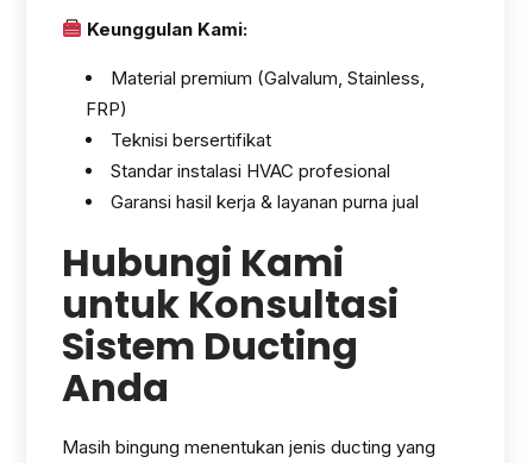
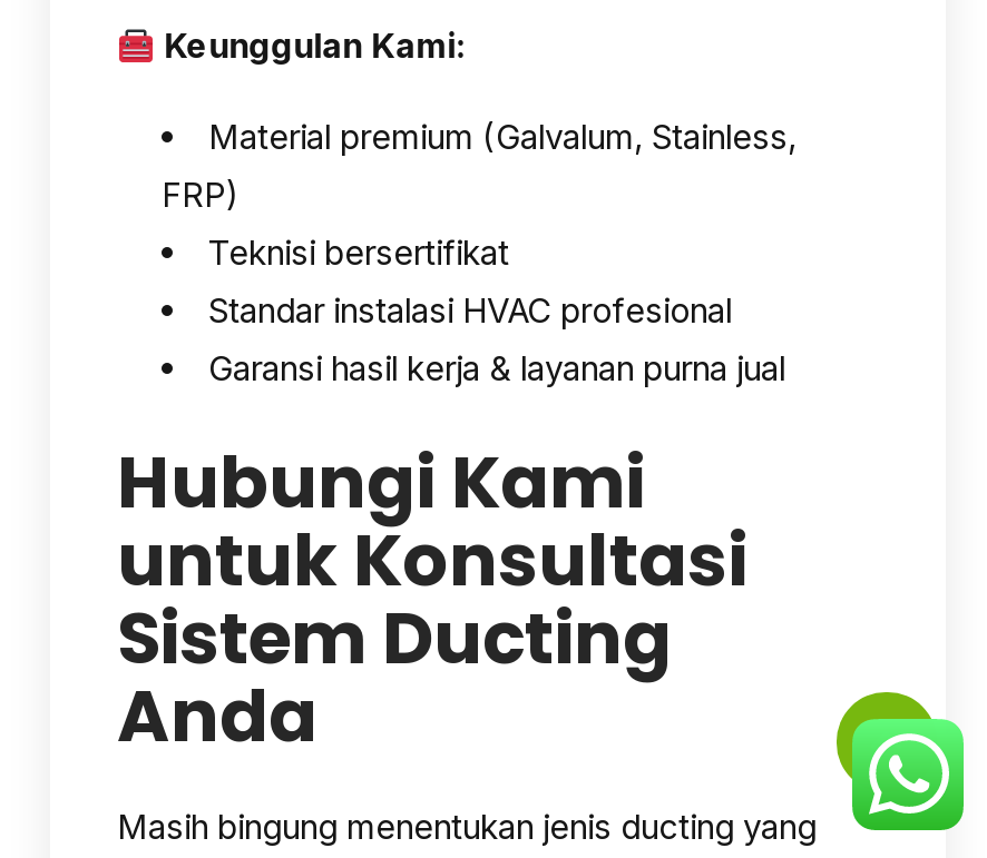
+ [image]
